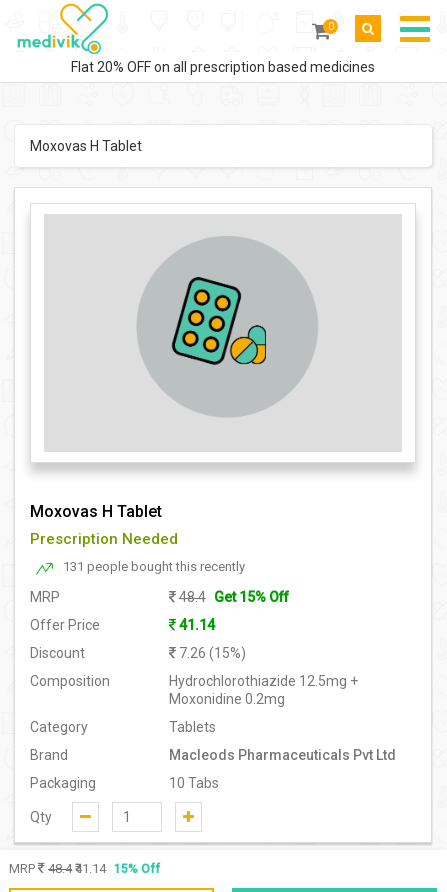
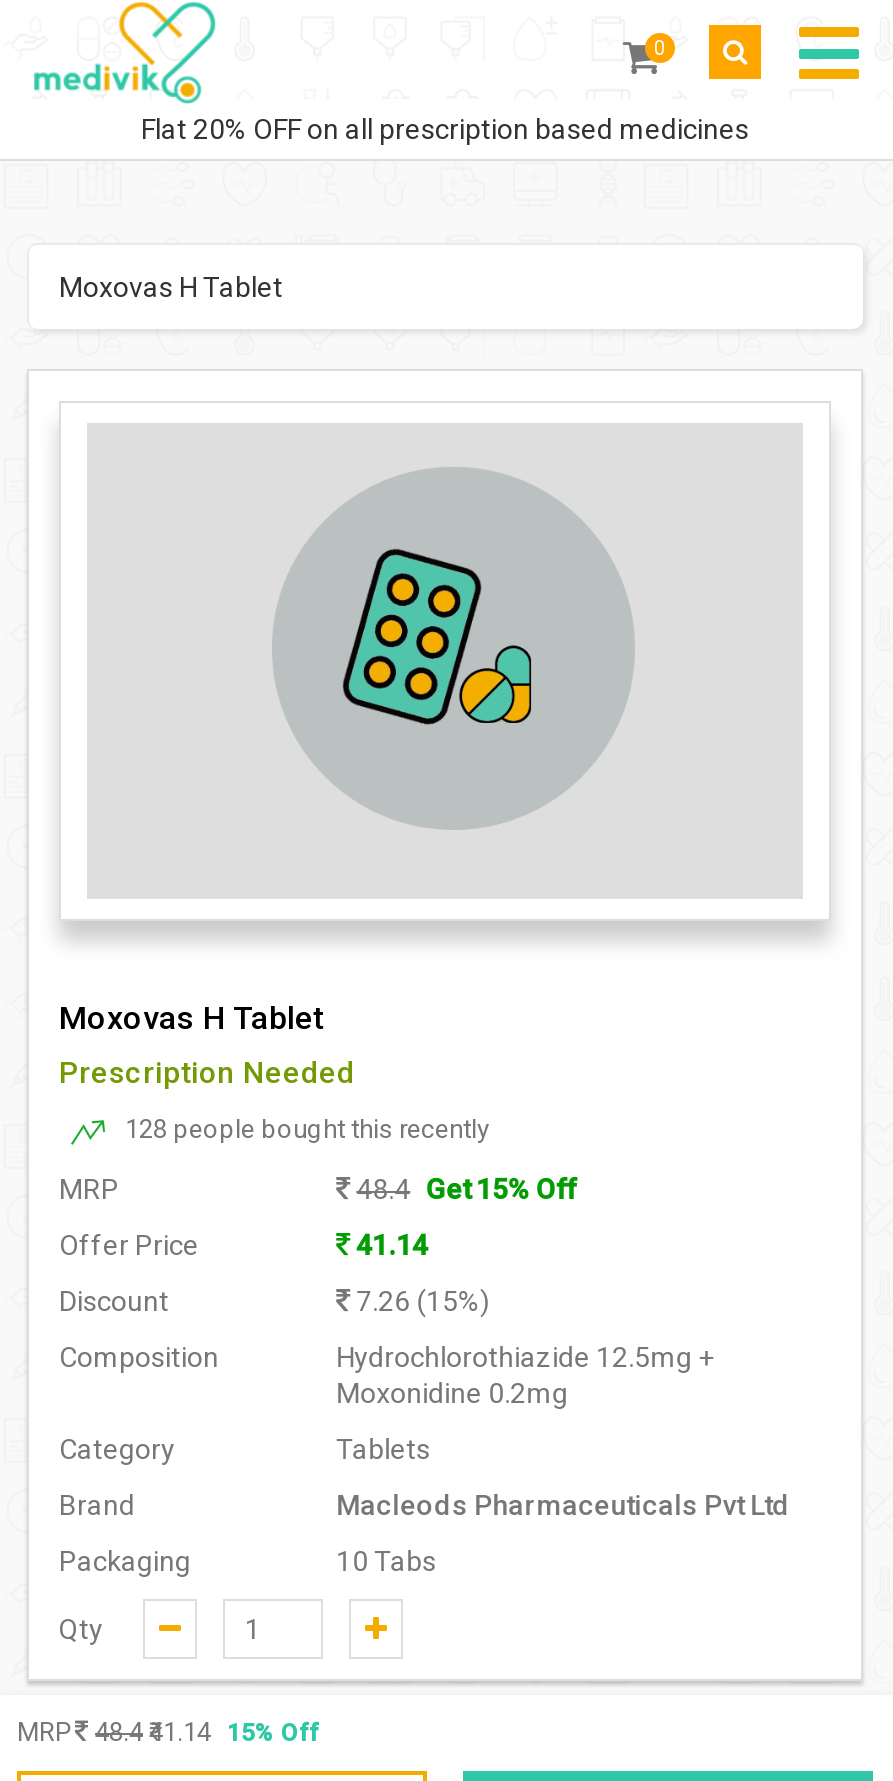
- 131 people bought this recently
+ 128 people bought this recently
